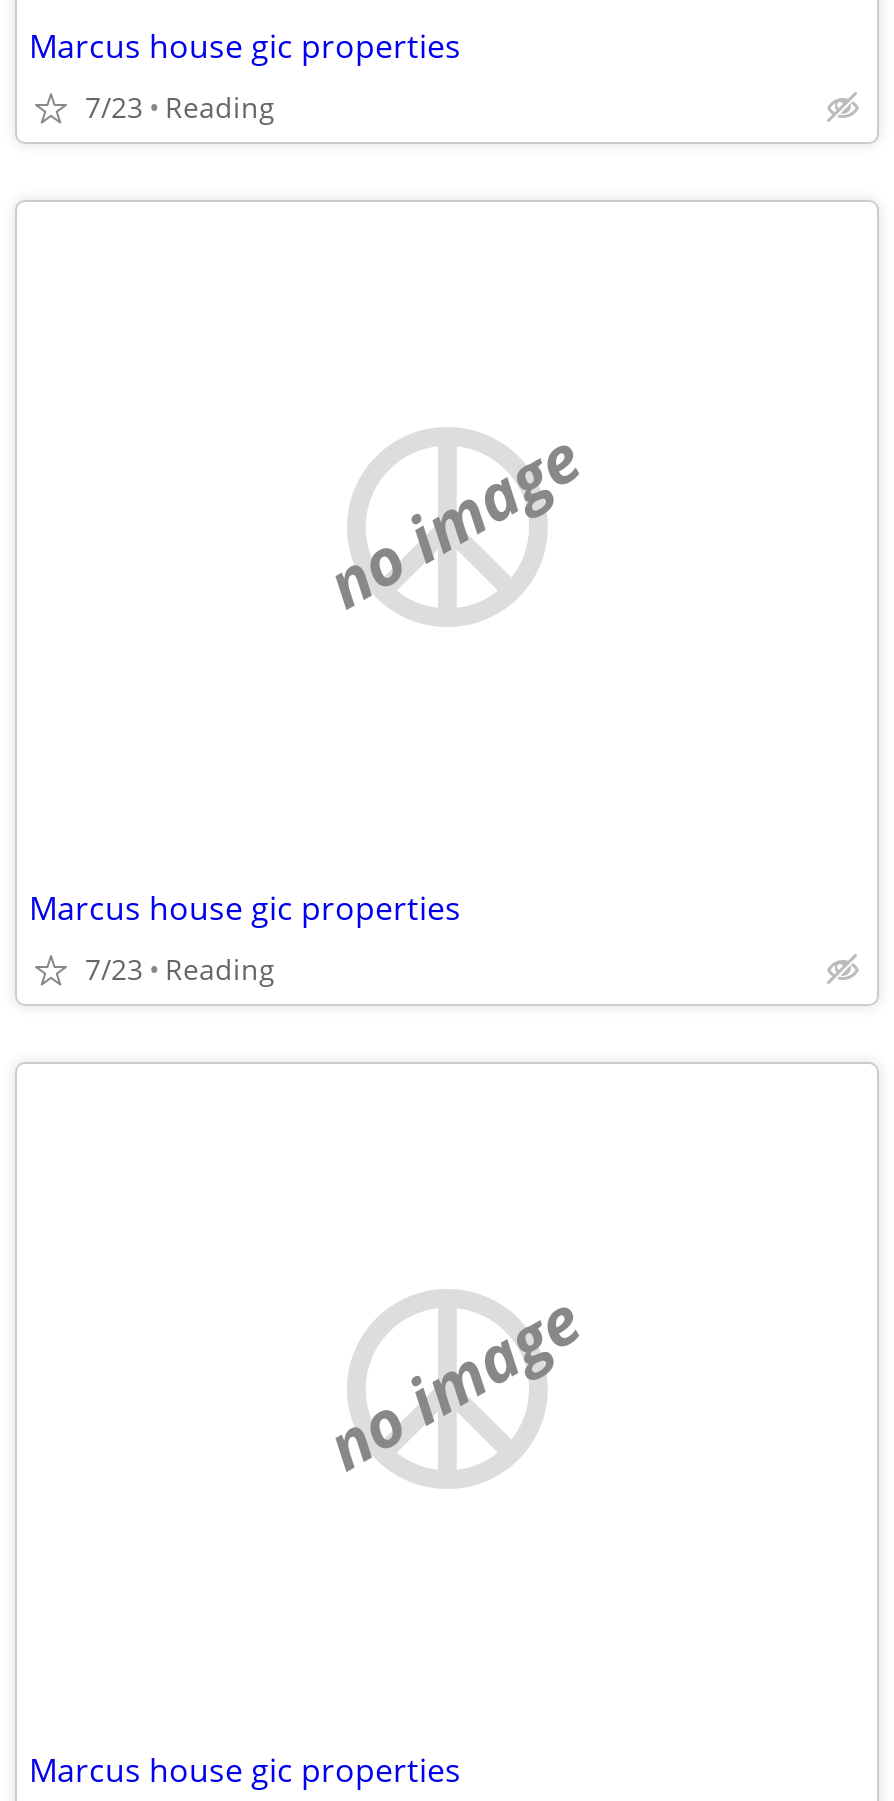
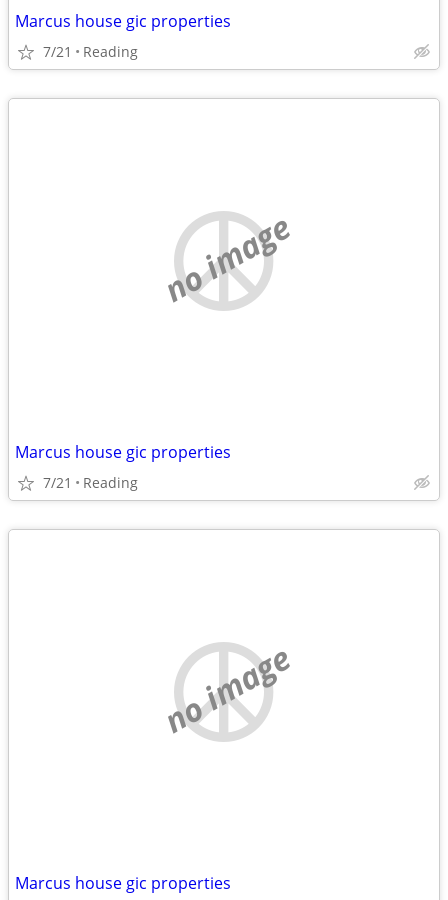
- 7/23 Reading
+ 7/21 Reading

- 7/23 Reading
+ 7/21 Reading
